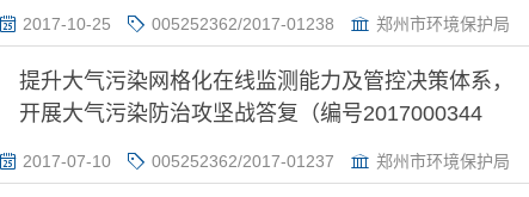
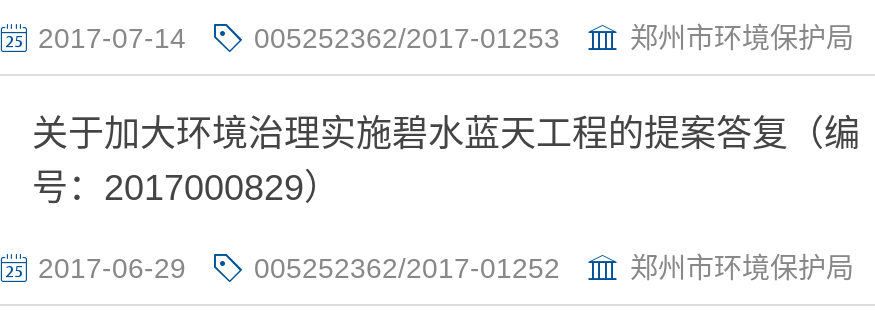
- 2017-10-25
- 005252362/2017-01238
+ 2017-07-14
+ 005252362/2017-01253

- 提升大气污染网格化在线监测能力及管控决策体系，
- 开展大气污染防治攻坚战答复（编号2017000344
+ 关于加大环境治理实施碧水蓝天工程的提案答复（编
+ 号：2017000829）

- 2017-07-10
- 005252362/2017-01237
+ 2017-06-29
+ 005252362/2017-01252
